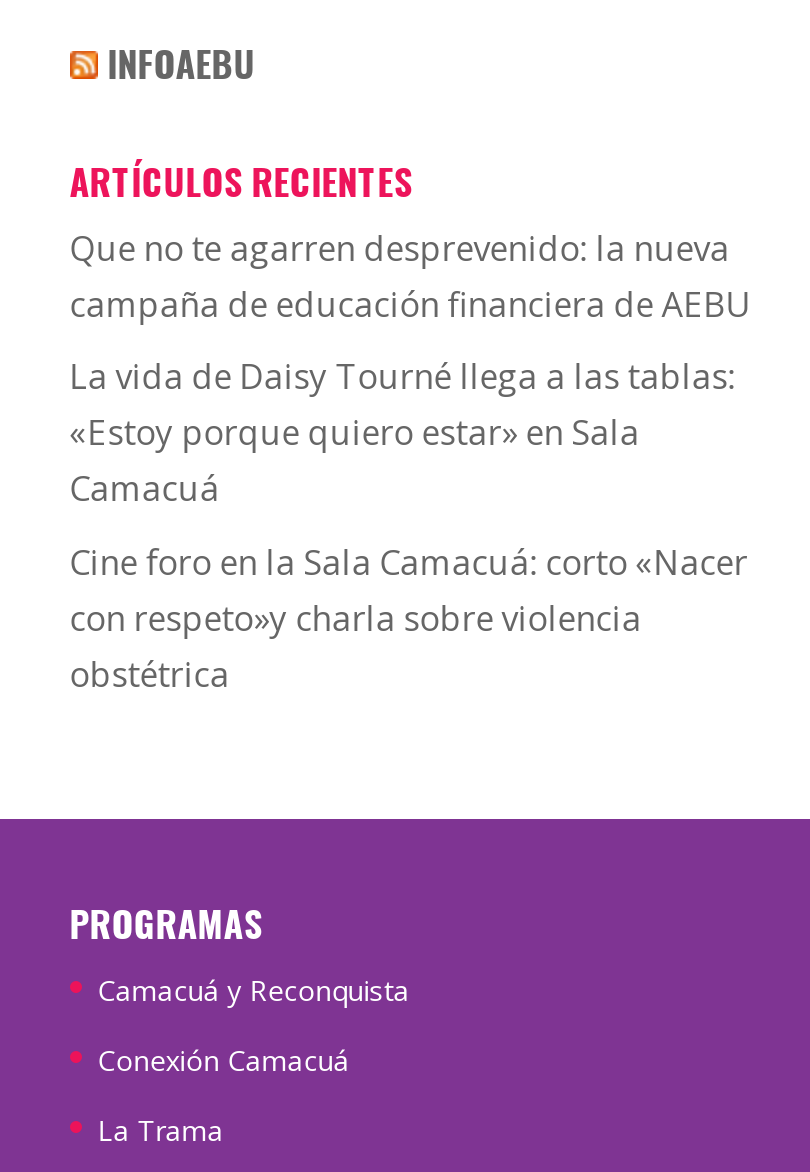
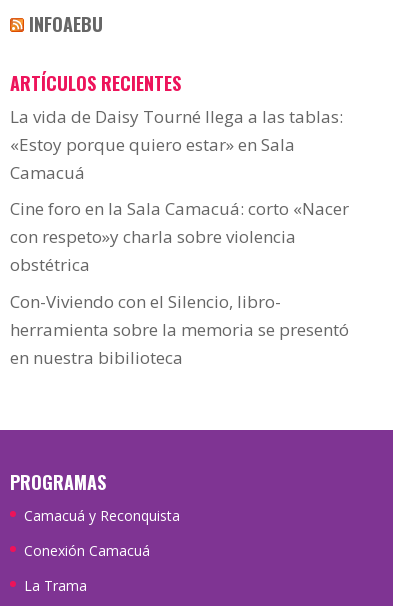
- Que no te agarren desprevenido: la nueva
- campaña de educación financiera de AEBU

moved up: La vida de Daisy Tourné llega a las tablas: | «Estoy porque quiero estar» en Sala | Camacuá | Cine foro en la Sala Camacuá: corto «Nacer | con respeto»y charla sobre violencia | obstétrica

+ Con-Viviendo con el Silencio, libro-
+ herramienta sobre la memoria se presentó
+ en nuestra bibilioteca
